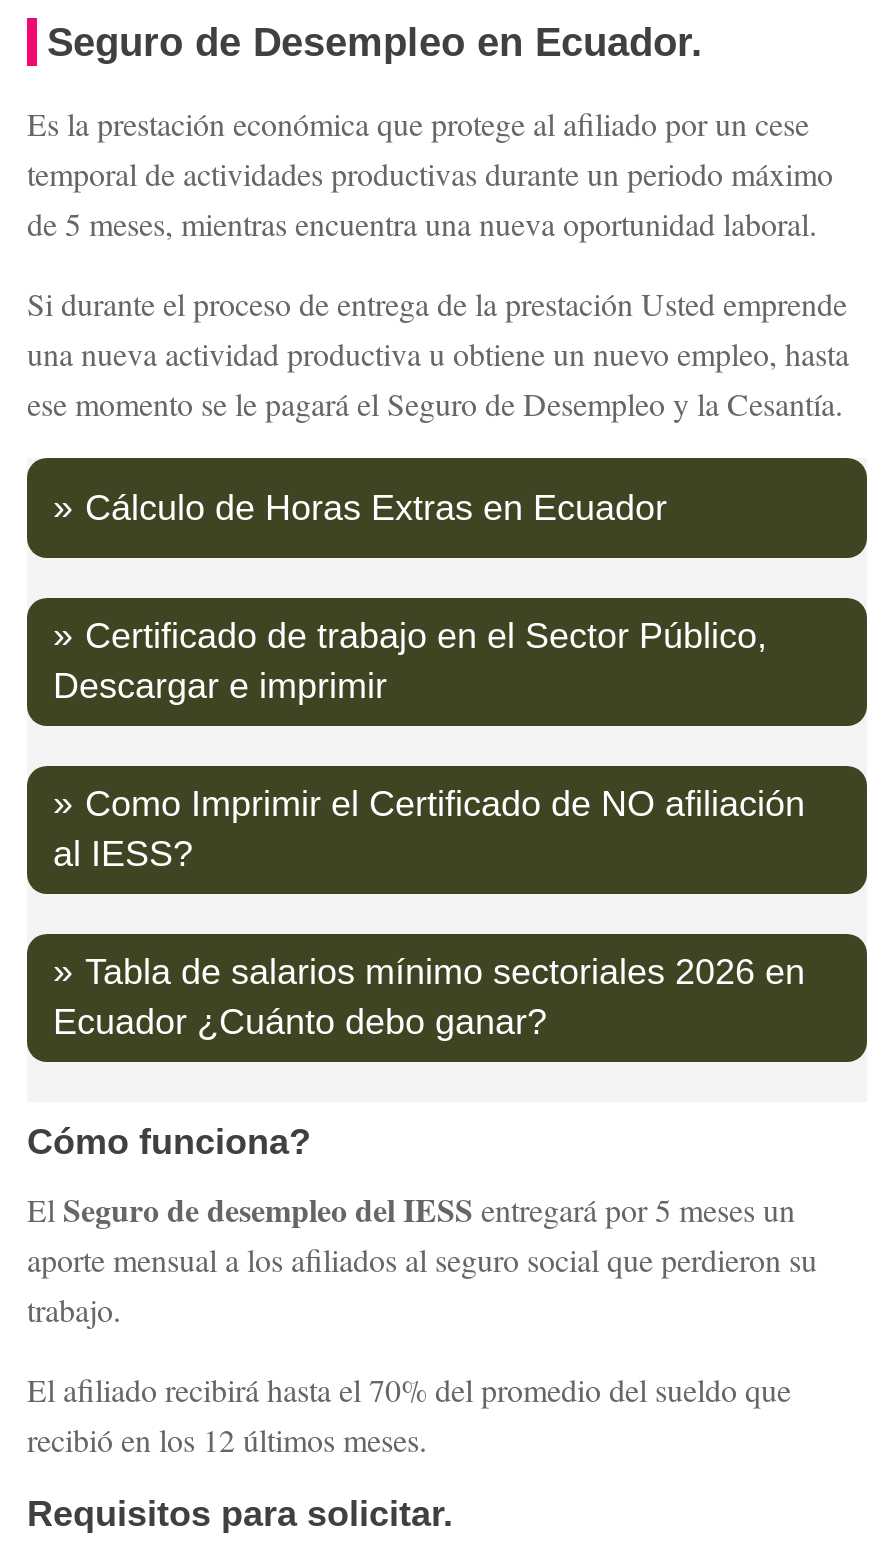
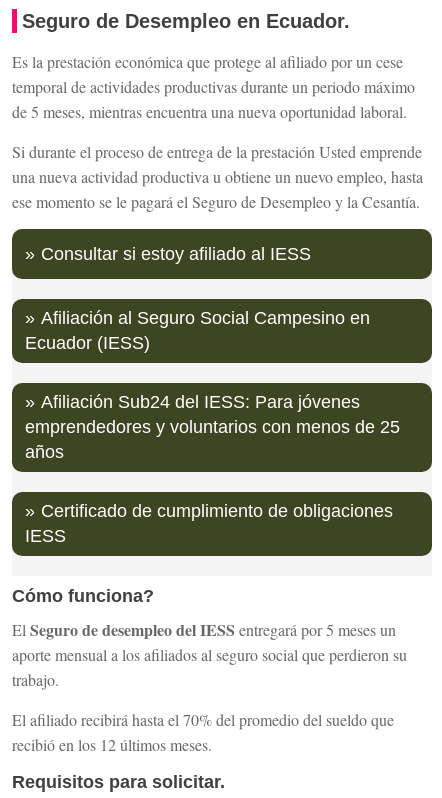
- Cálculo de Horas Extras en Ecuador
+ Consultar si estoy afiliado al IESS

- Certificado de trabajo en el Sector Público,
- Descargar e imprimir
+ Afiliación al Seguro Social Campesino en
+ Ecuador (IESS)

- Como Imprimir el Certificado de NO afiliación
- al IESS?
+ Afiliación Sub24 del IESS: Para jóvenes
+ emprendedores y voluntarios con menos de 25
+ años

- Tabla de salarios mínimo sectoriales 2026 en
- Ecuador ¿Cuánto debo ganar?
+ Certificado de cumplimiento de obligaciones
+ IESS
